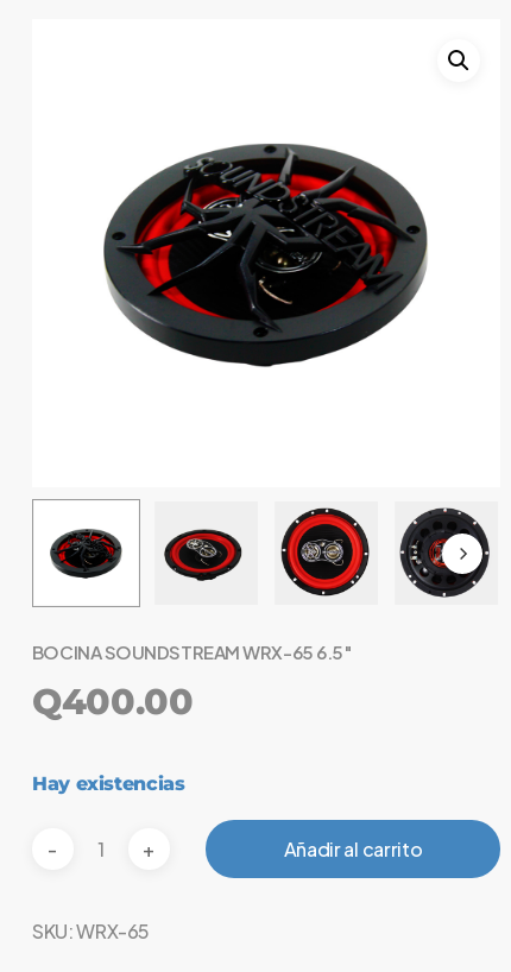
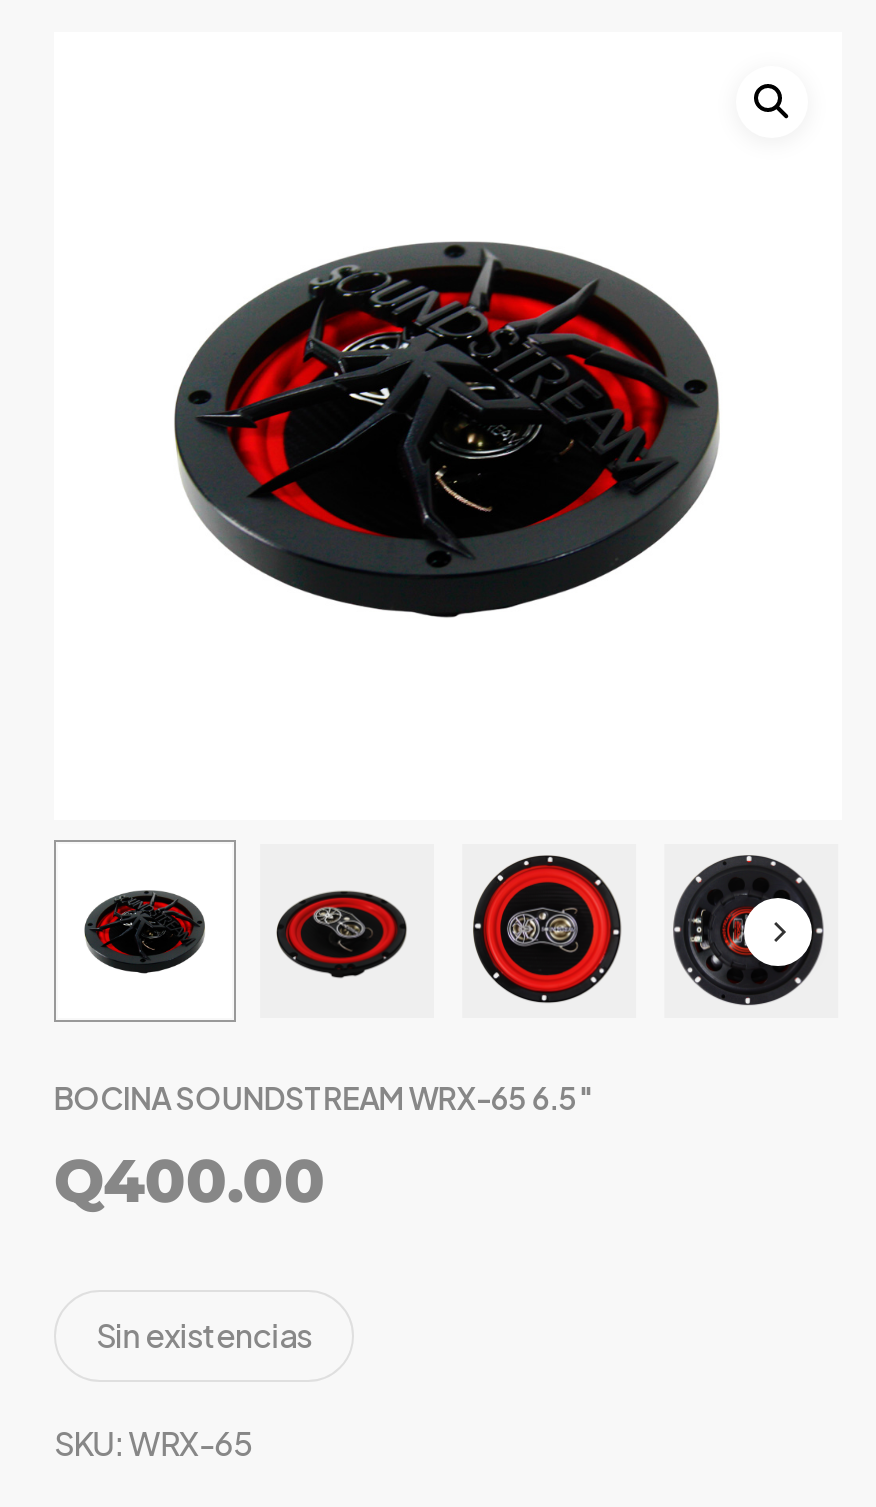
- Hay existencias
- Añadir al carrito
+ Sin existencias
